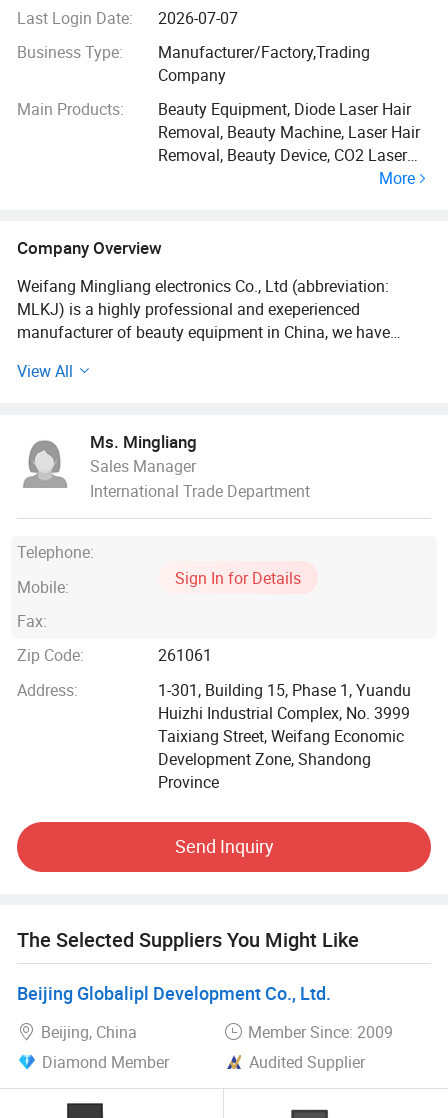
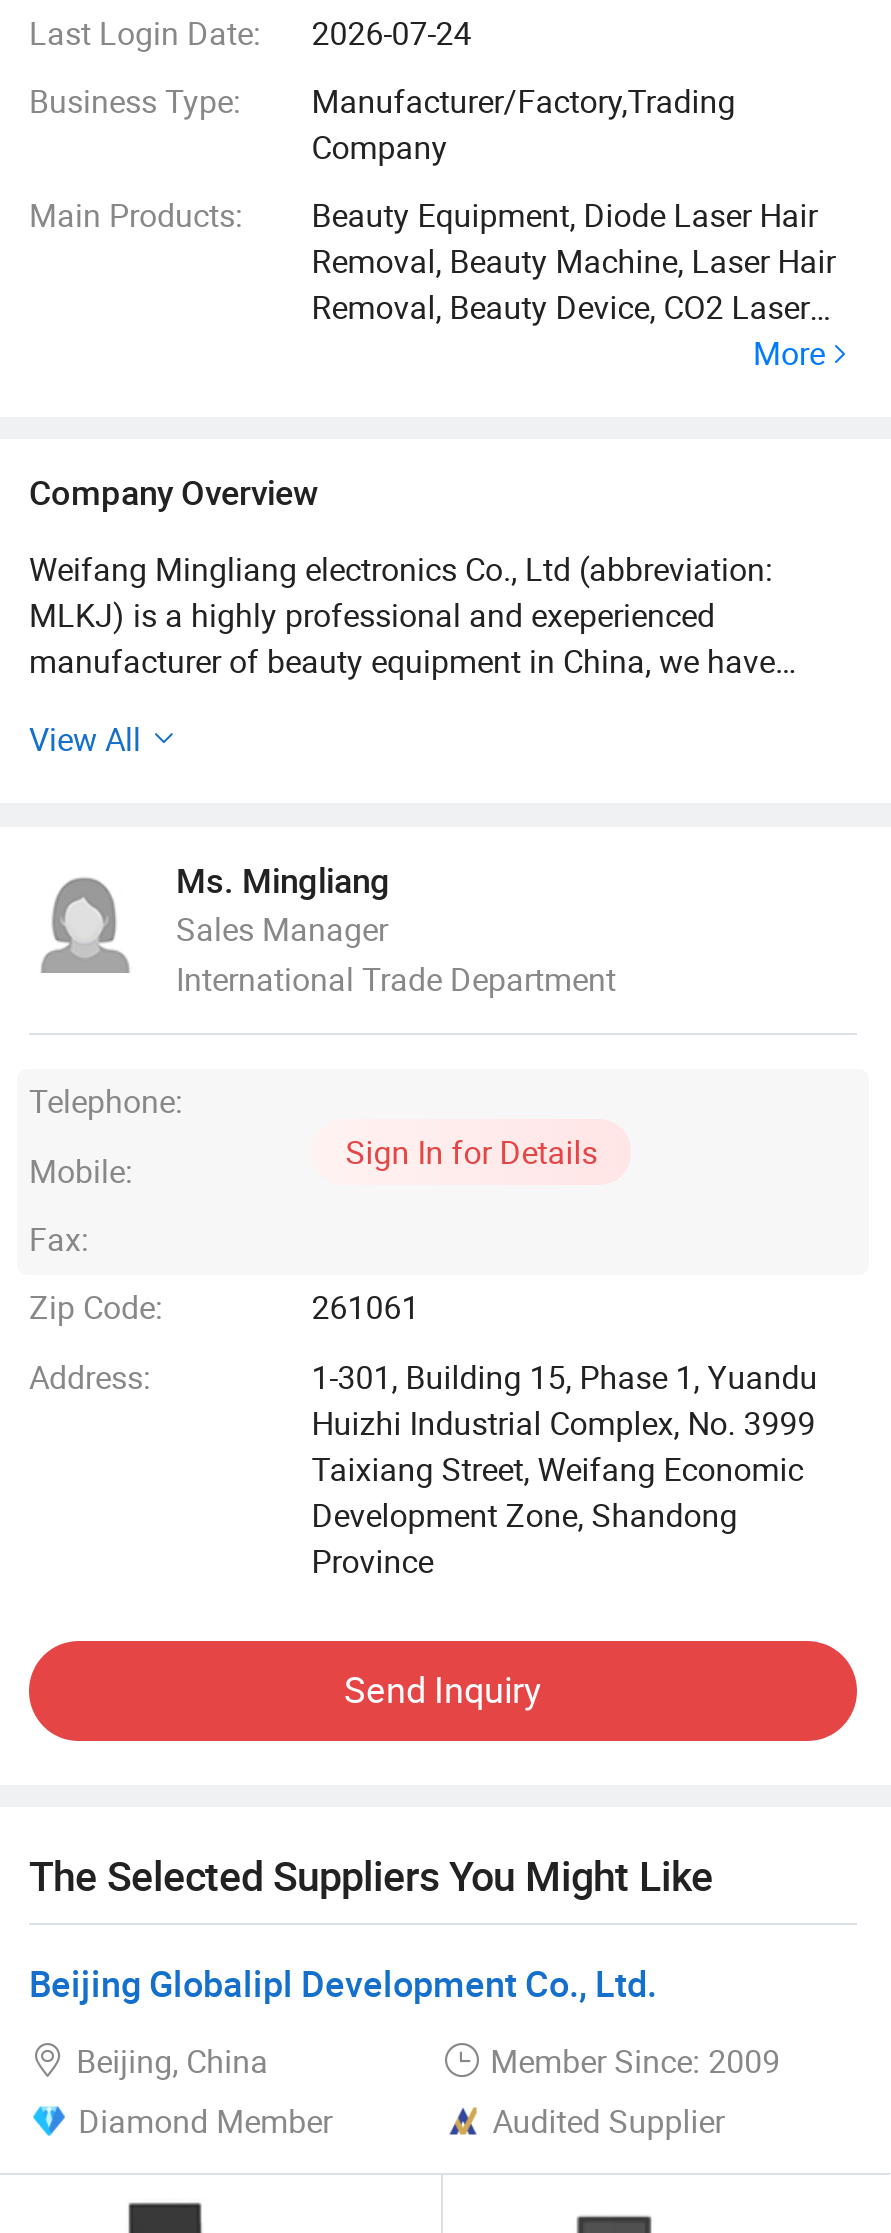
- Last Login Date: 2026-07-07
+ Last Login Date: 2026-07-24
